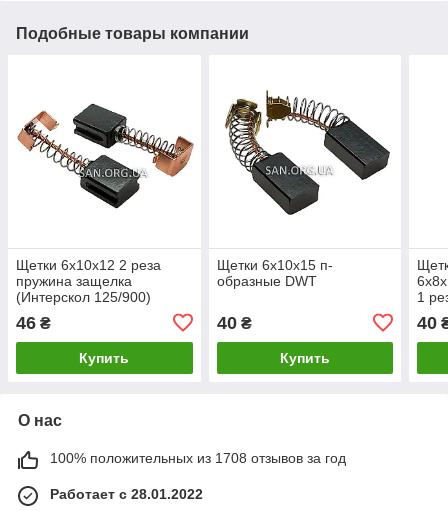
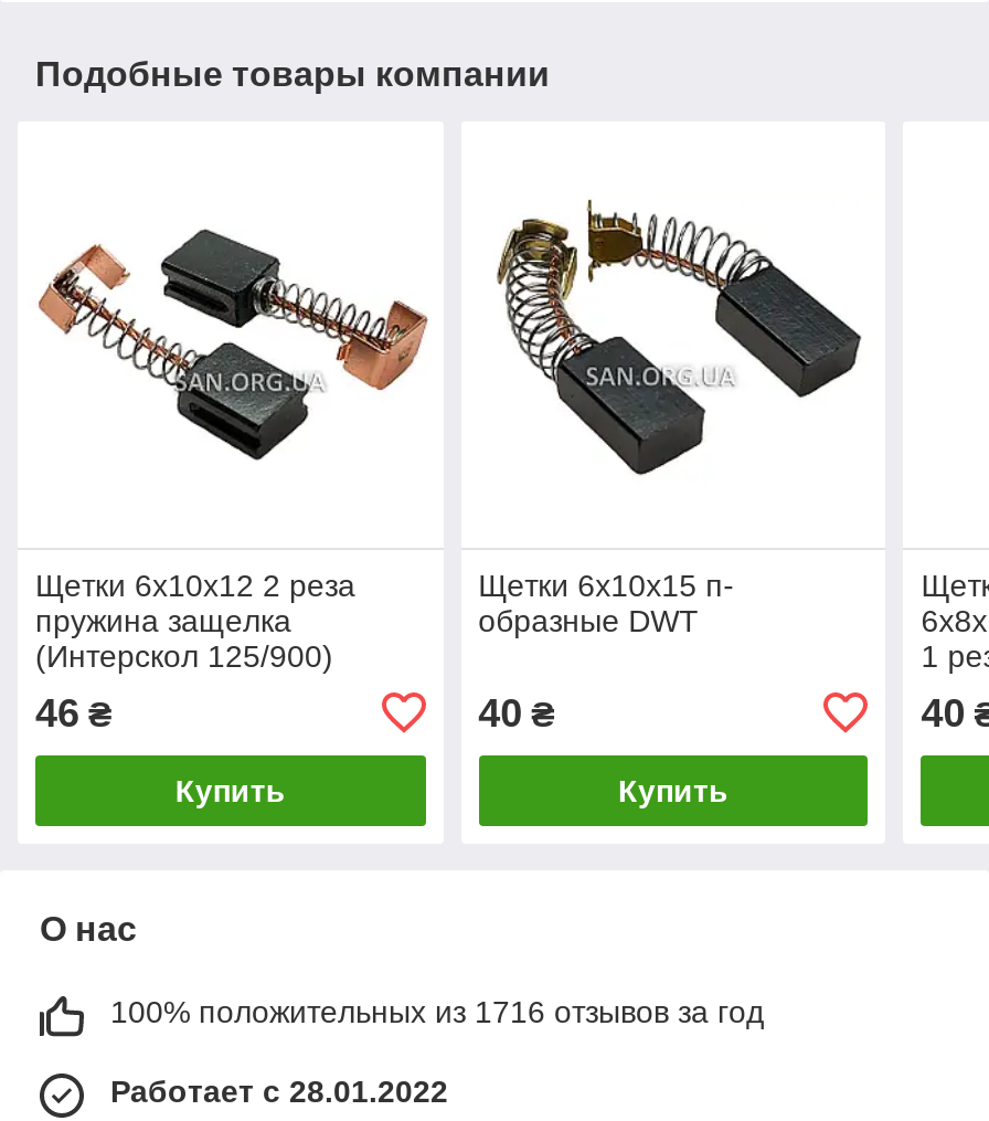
- 100% положительных из 1708 отзывов за год
+ 100% положительных из 1716 отзывов за год
